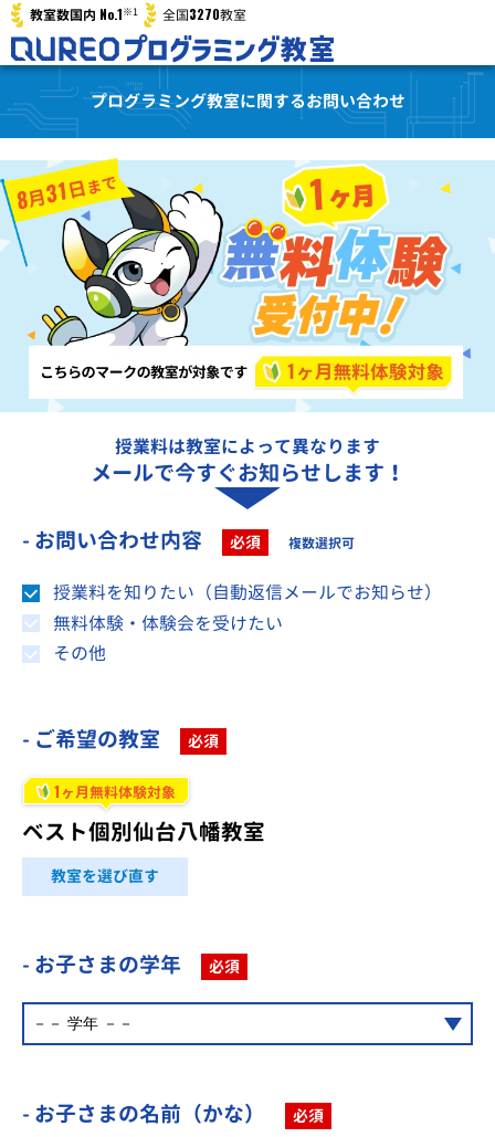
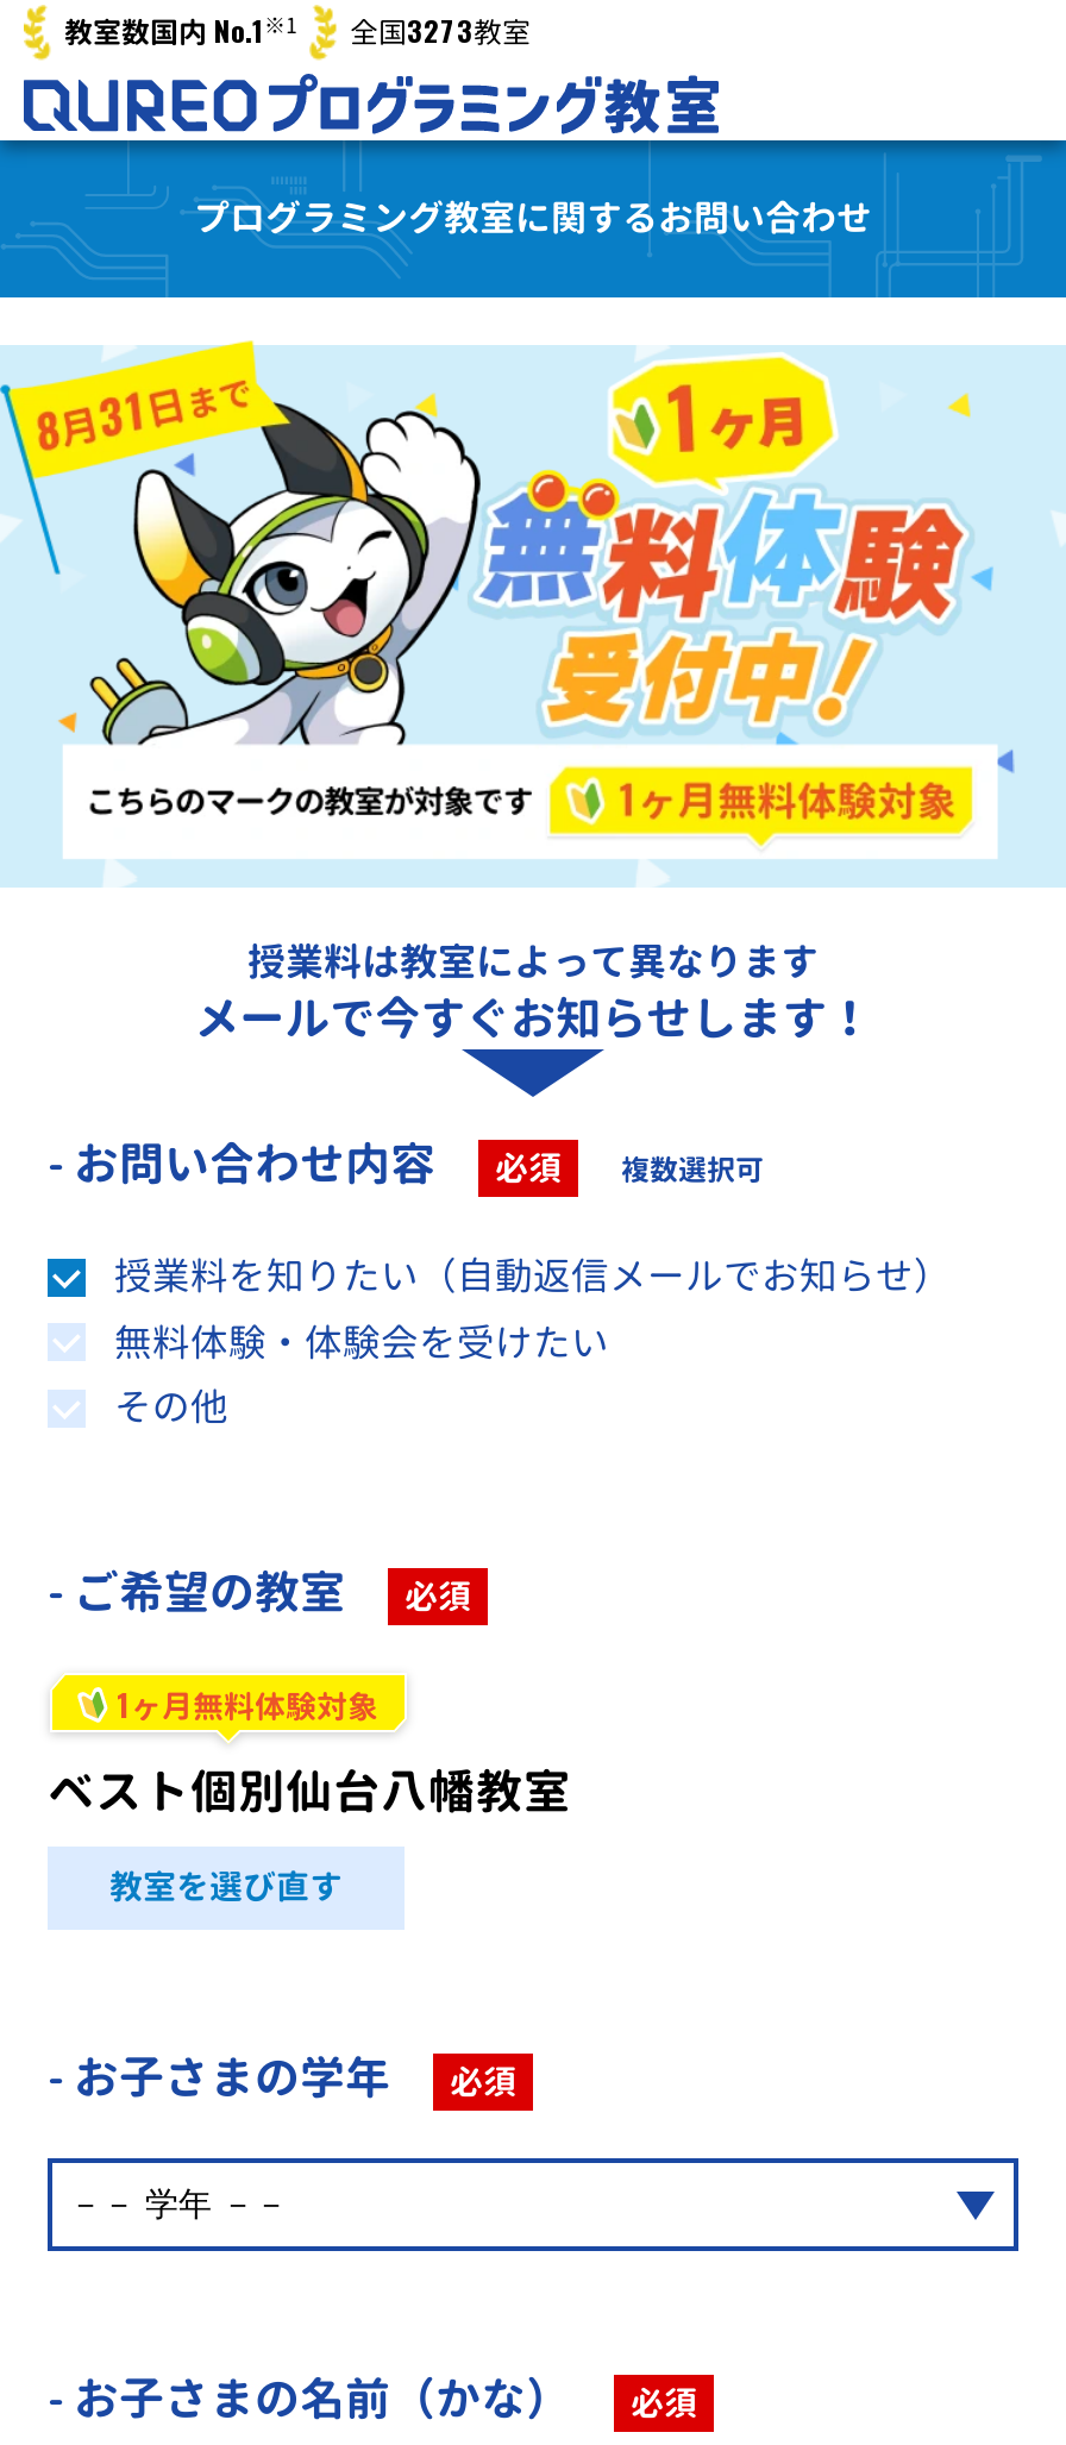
- 教室数国内 No.1※1 全国3270教室
+ 教室数国内 No.1※1 全国3273教室
